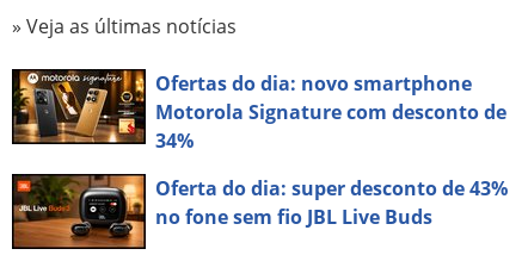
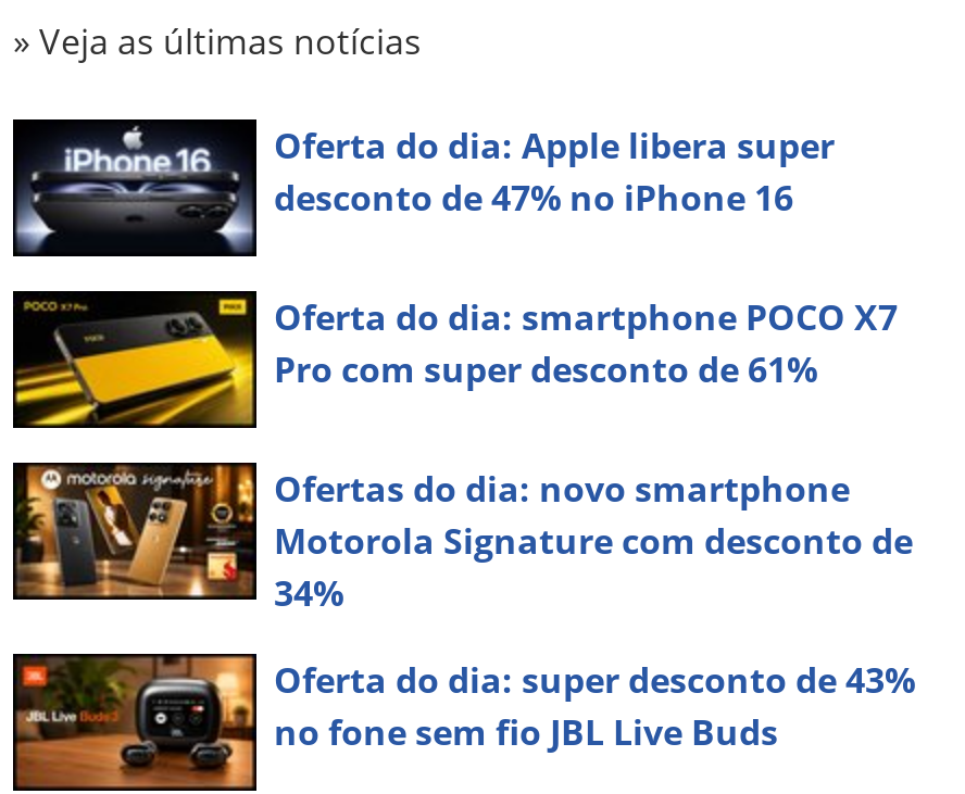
+ [image]

+ [image]
+ Oferta do dia: Apple libera super
+ desconto de 47% no iPhone 16
+ Oferta do dia: smartphone POCO X7
+ Pro com super desconto de 61%
